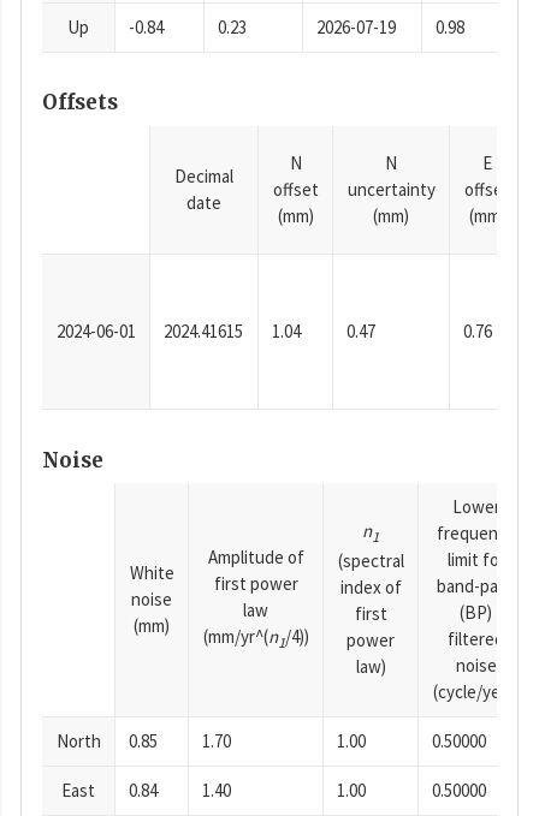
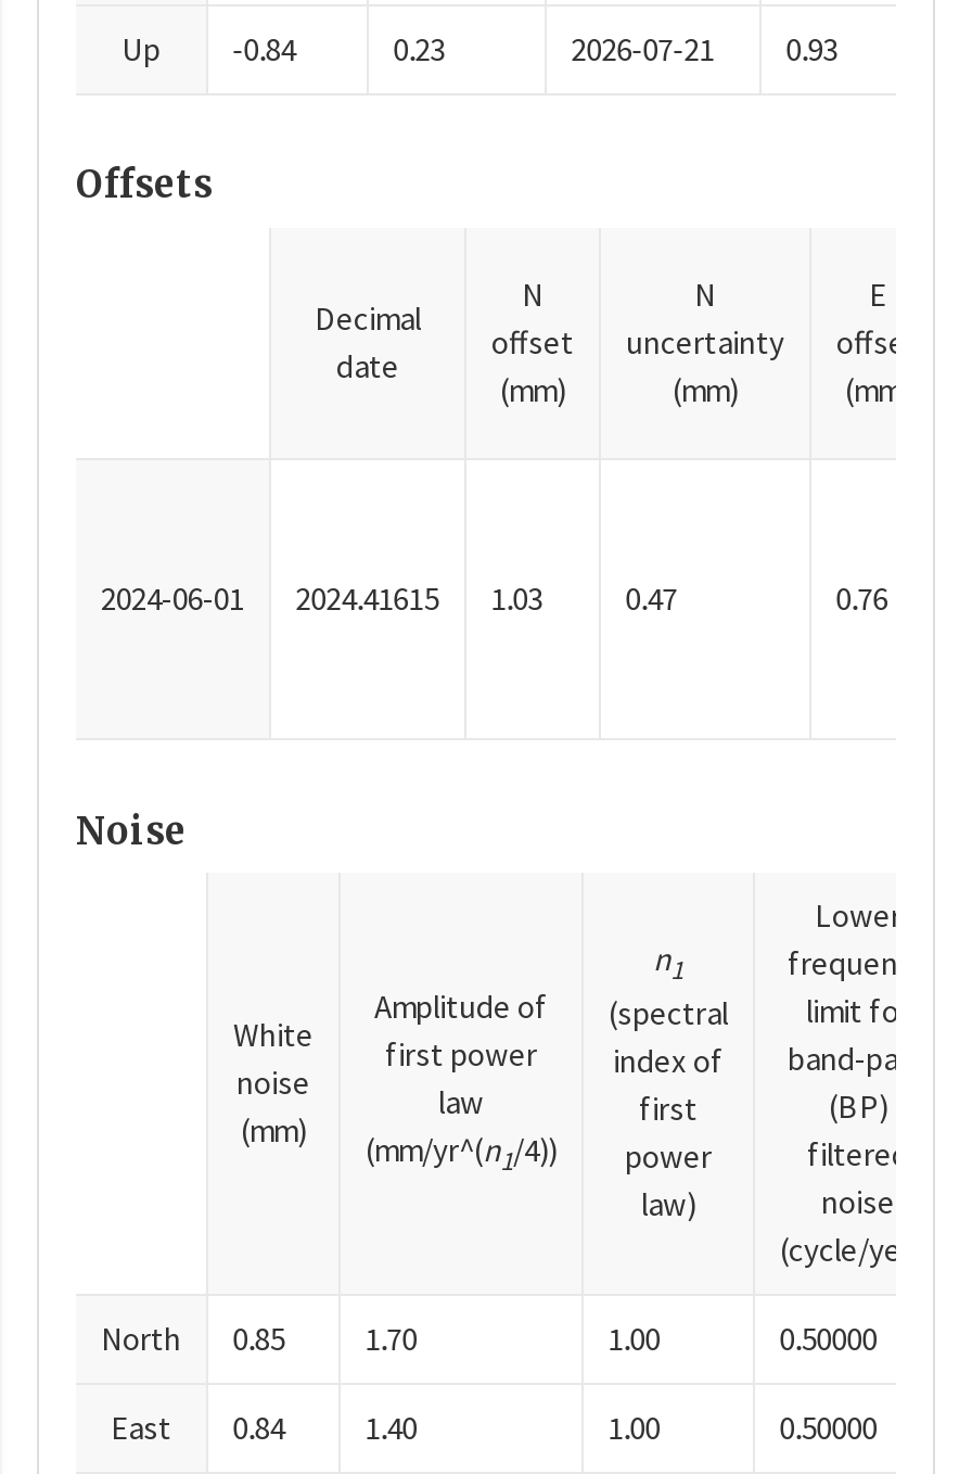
- 2026-07-19
+ 2026-07-21

- 0.98
+ 0.93

- 2024-06-01 2024.41615 1.04 0.47
+ 2024-06-01 2024.41615 1.03 0.47
